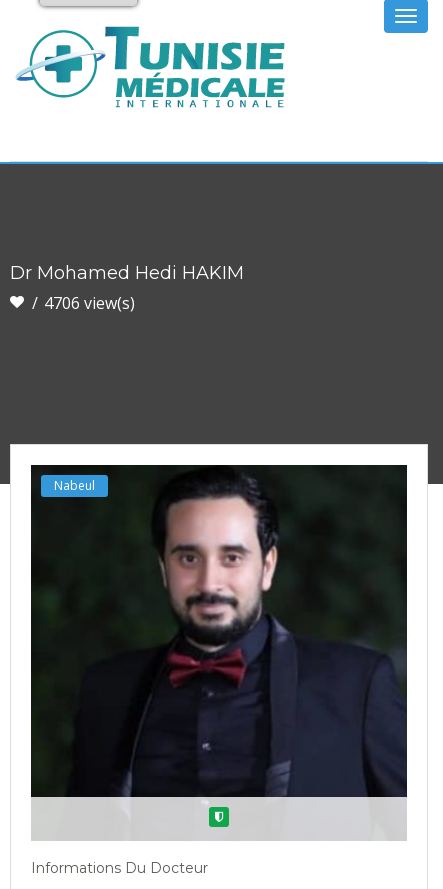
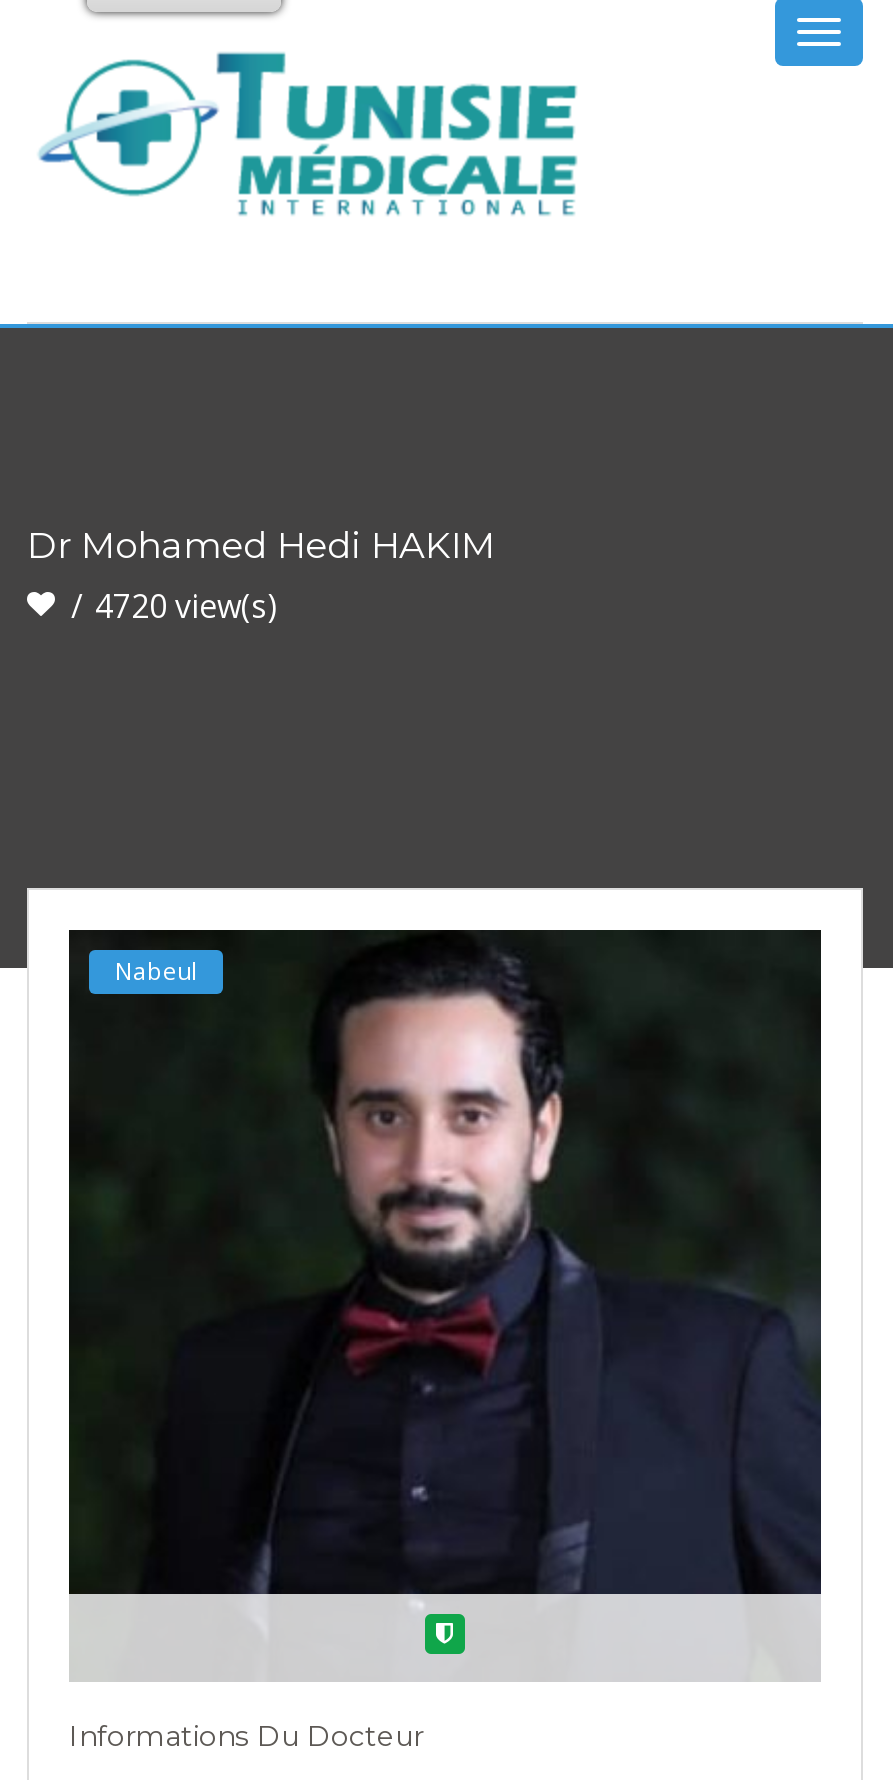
- 4706 view(s)
+ 4720 view(s)
